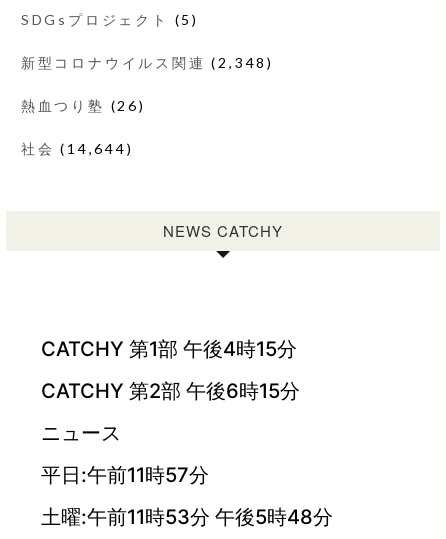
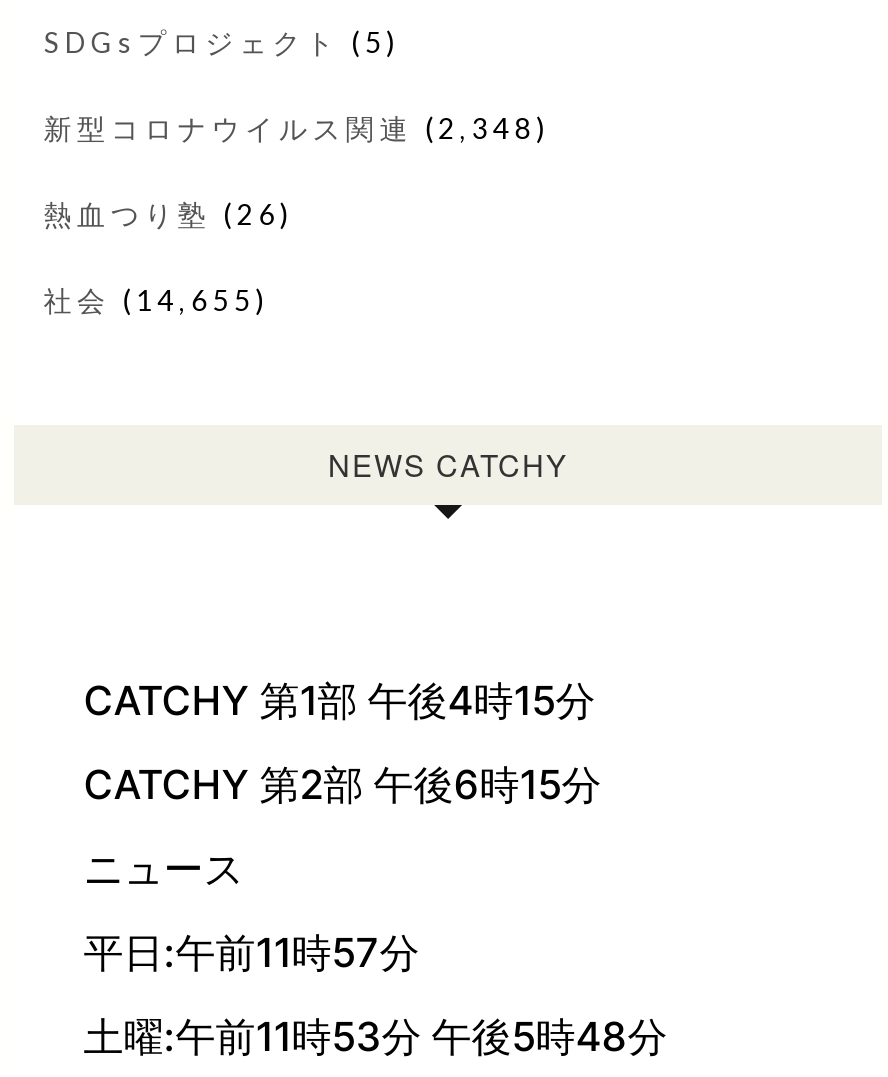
- 社会(14,644)
+ 社会(14,655)
